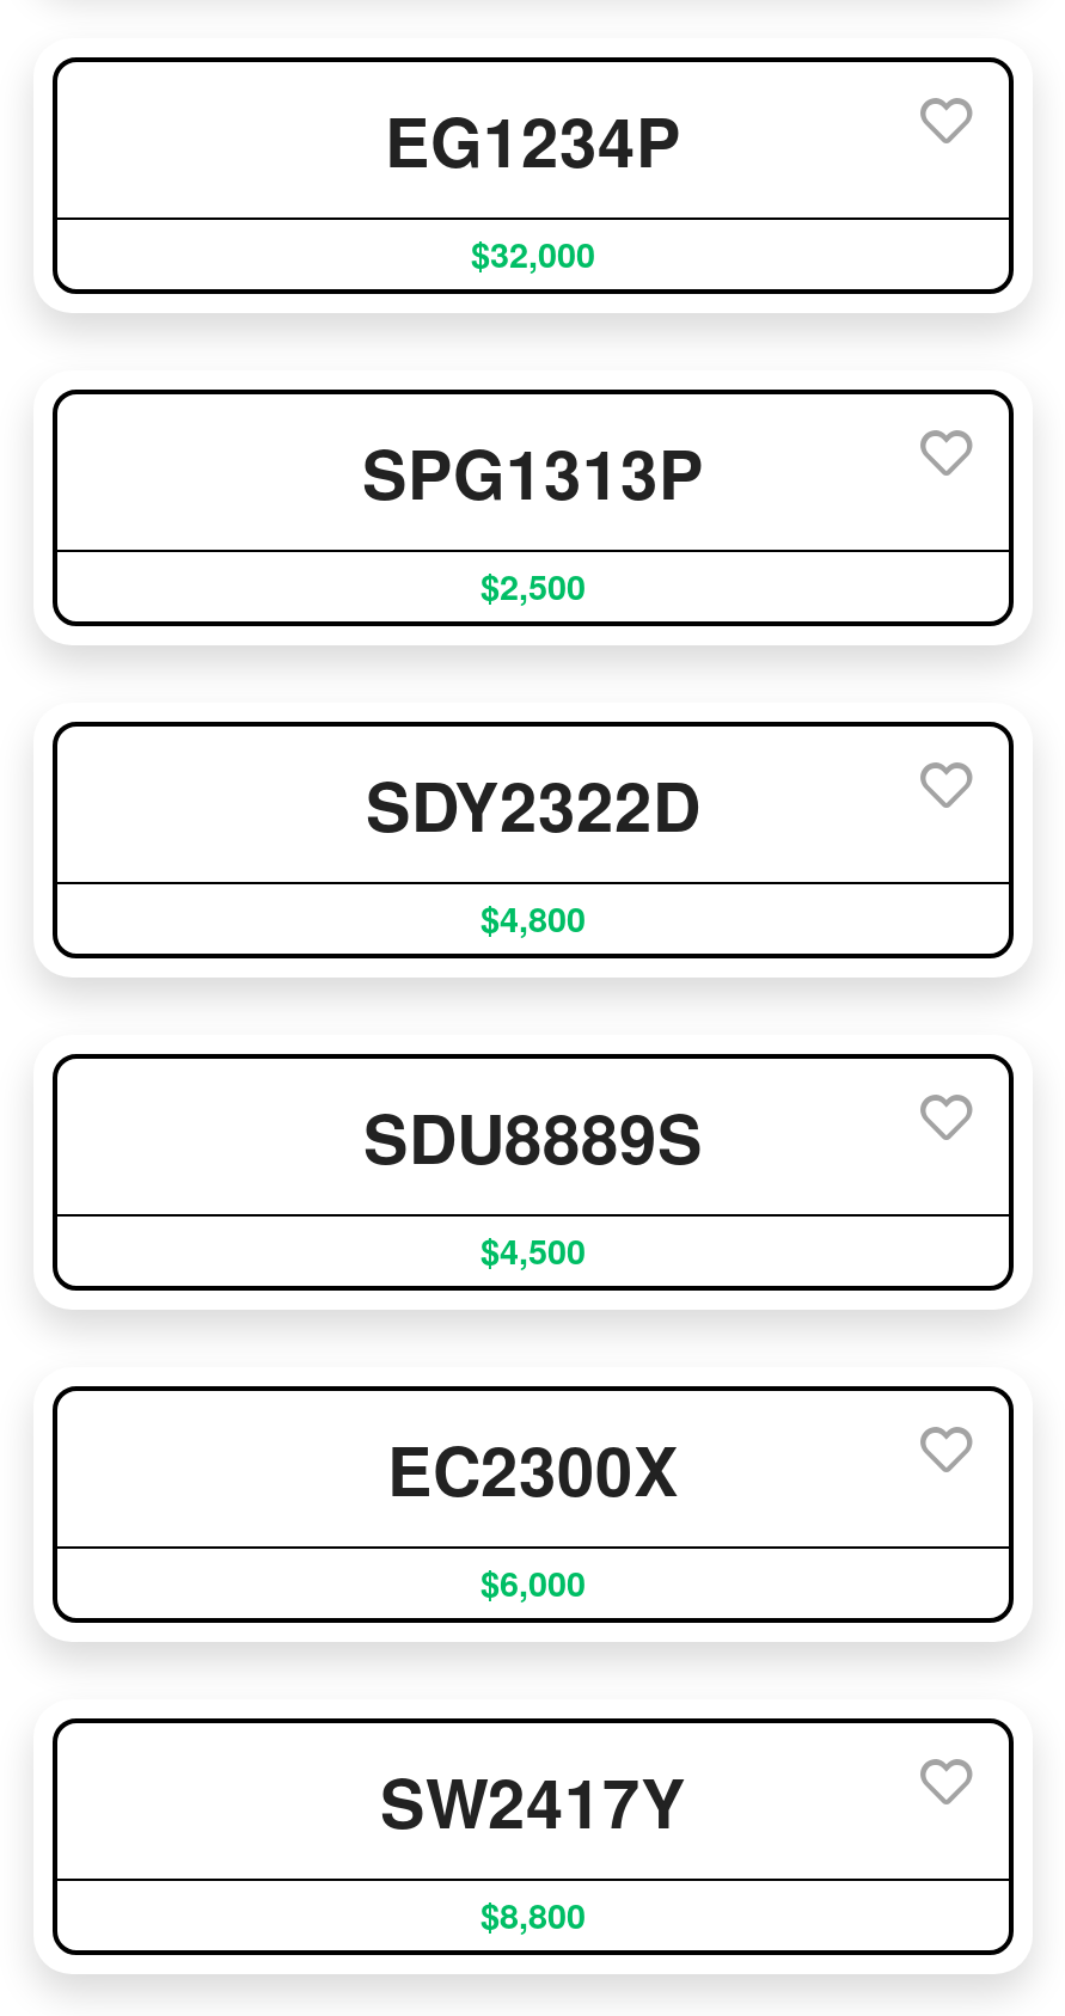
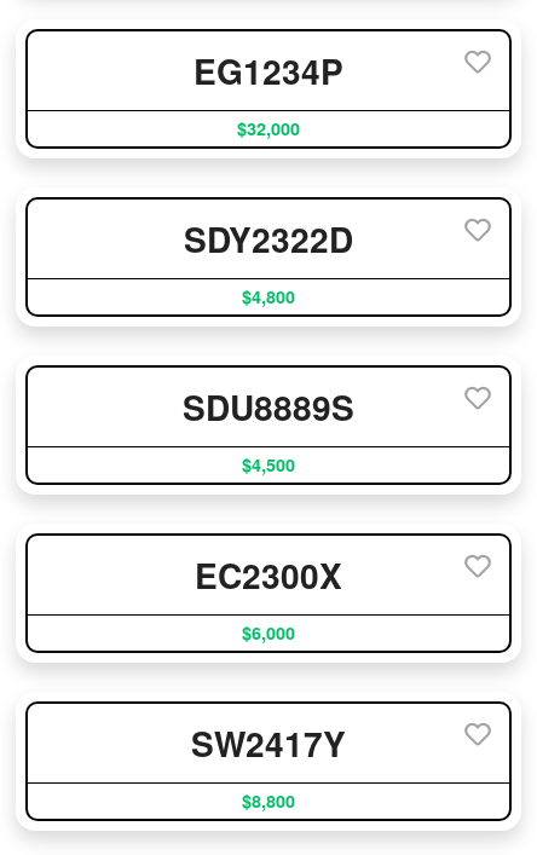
- SPG1313P
- $2,500
